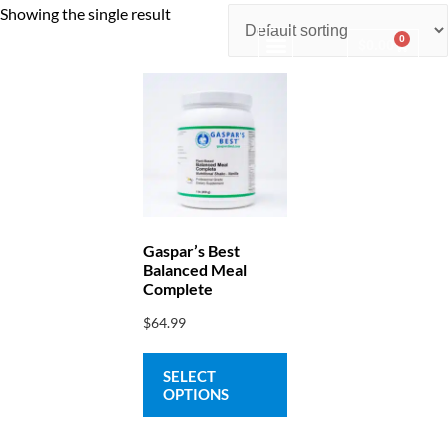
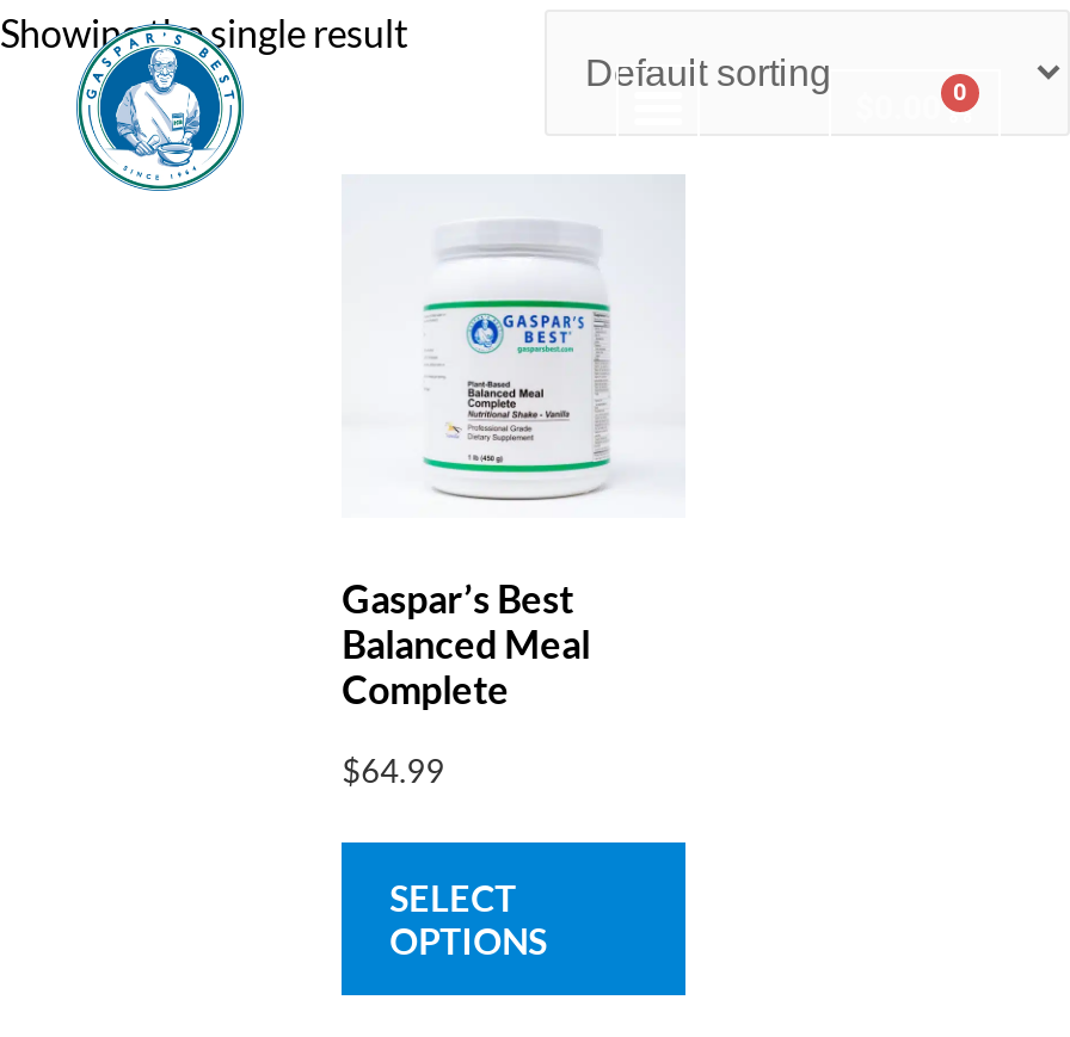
+ [image]
